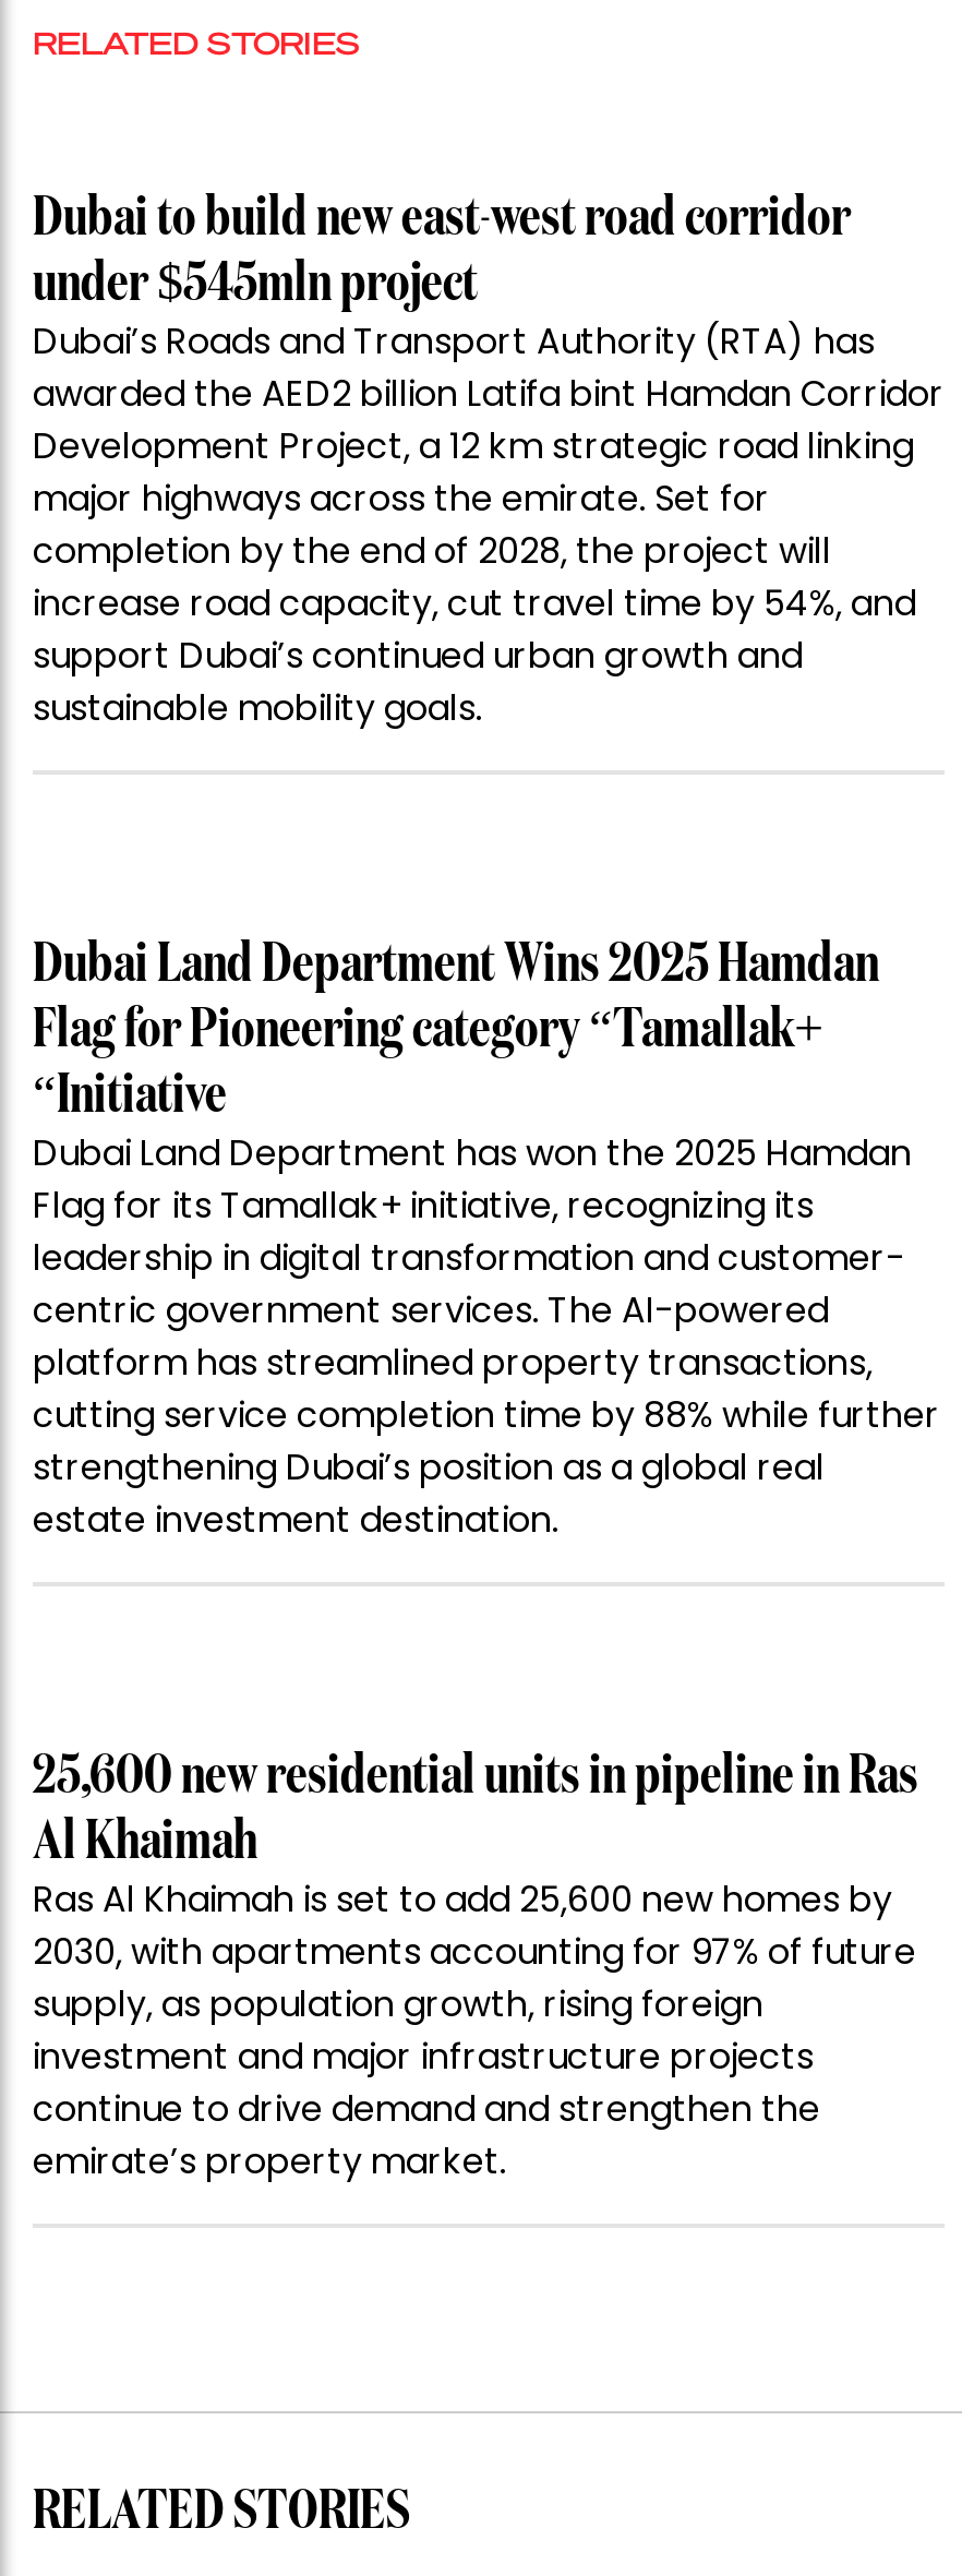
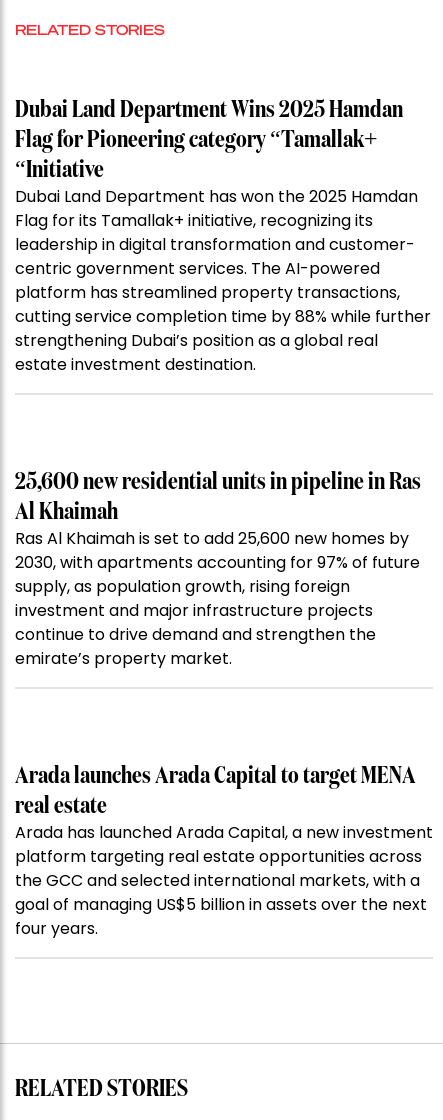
- Dubai to build new east-west road corridor
- under $545mln project
- Dubai’s Roads and Transport Authority (RTA) has
- awarded the AED2 billion Latifa bint Hamdan Corridor
- Development Project, a 12 km strategic road linking
- major highways across the emirate. Set for
- completion by the end of 2028, the project will
- increase road capacity, cut travel time by 54%, and
- support Dubai’s continued urban growth and
- sustainable mobility goals.

moved up: Dubai Land Department Wins 2025 Hamdan | Flag for Pioneering category “Tamallak+ | “Initiative | ... | continue to drive demand and strengthen the | emirate’s property market.

+ Arada launches Arada Capital to target MENA
+ real estate
+ Arada has launched Arada Capital, a new investment
+ platform targeting real estate opportunities across
+ the GCC and selected international markets, with a
+ goal of managing US$5 billion in assets over the next
+ four years.
